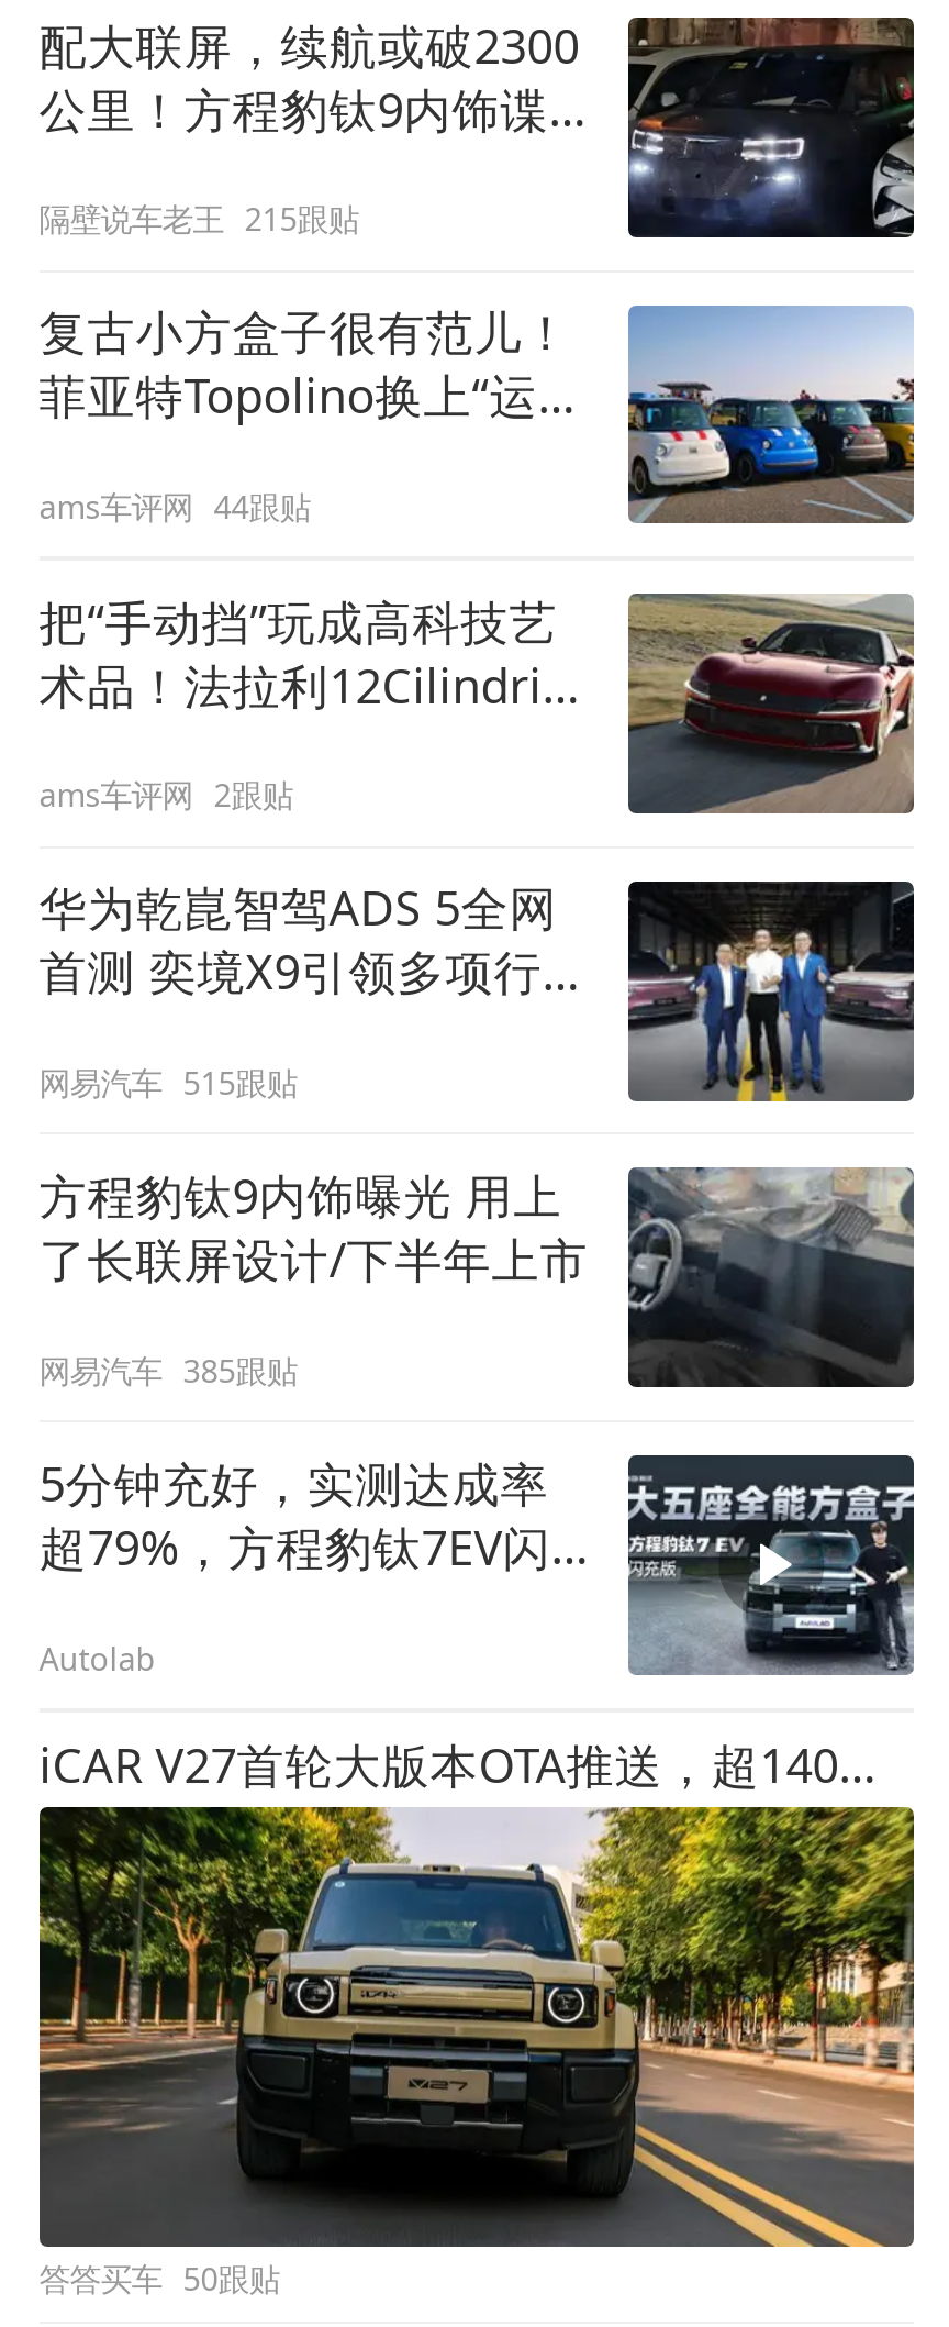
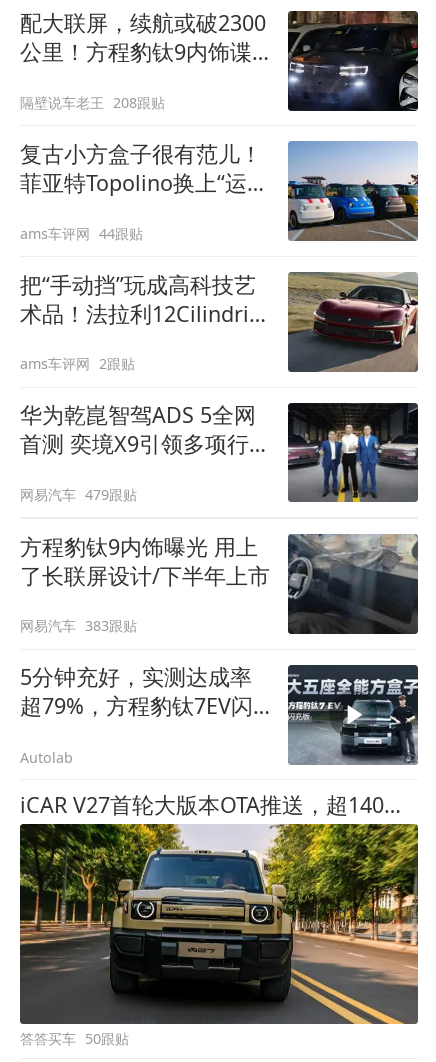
- 隔壁说车老王 215跟贴
+ 隔壁说车老王 208跟贴

- 网易汽车 515跟贴
+ 网易汽车 479跟贴

- 网易汽车 385跟贴
+ 网易汽车 383跟贴
